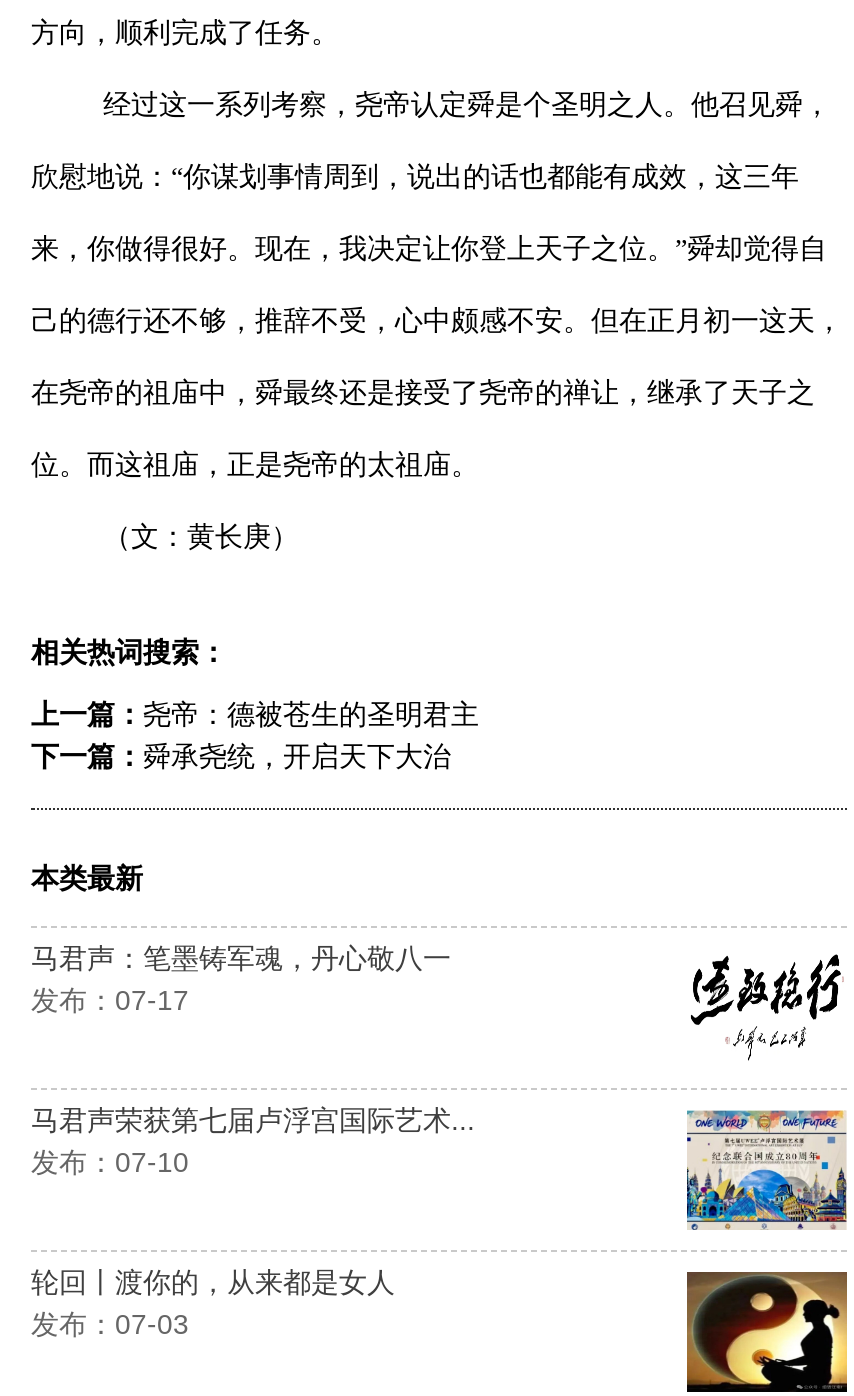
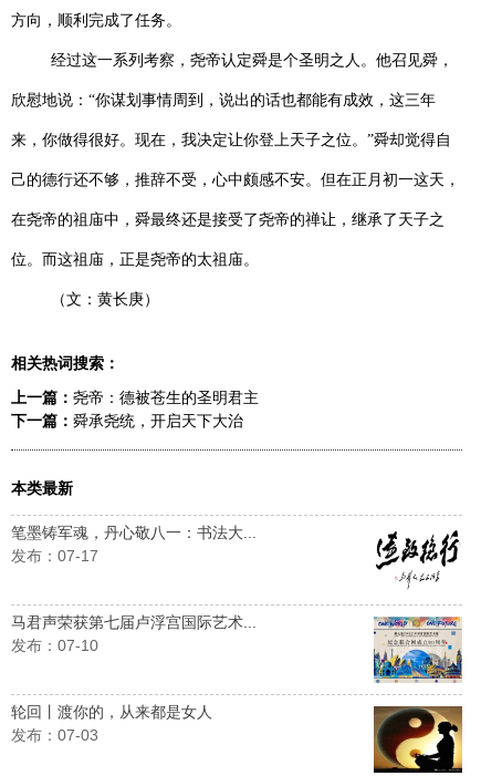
- 马君声：笔墨铸军魂，丹心敬八一
+ 笔墨铸军魂，丹心敬八一：书法大...
